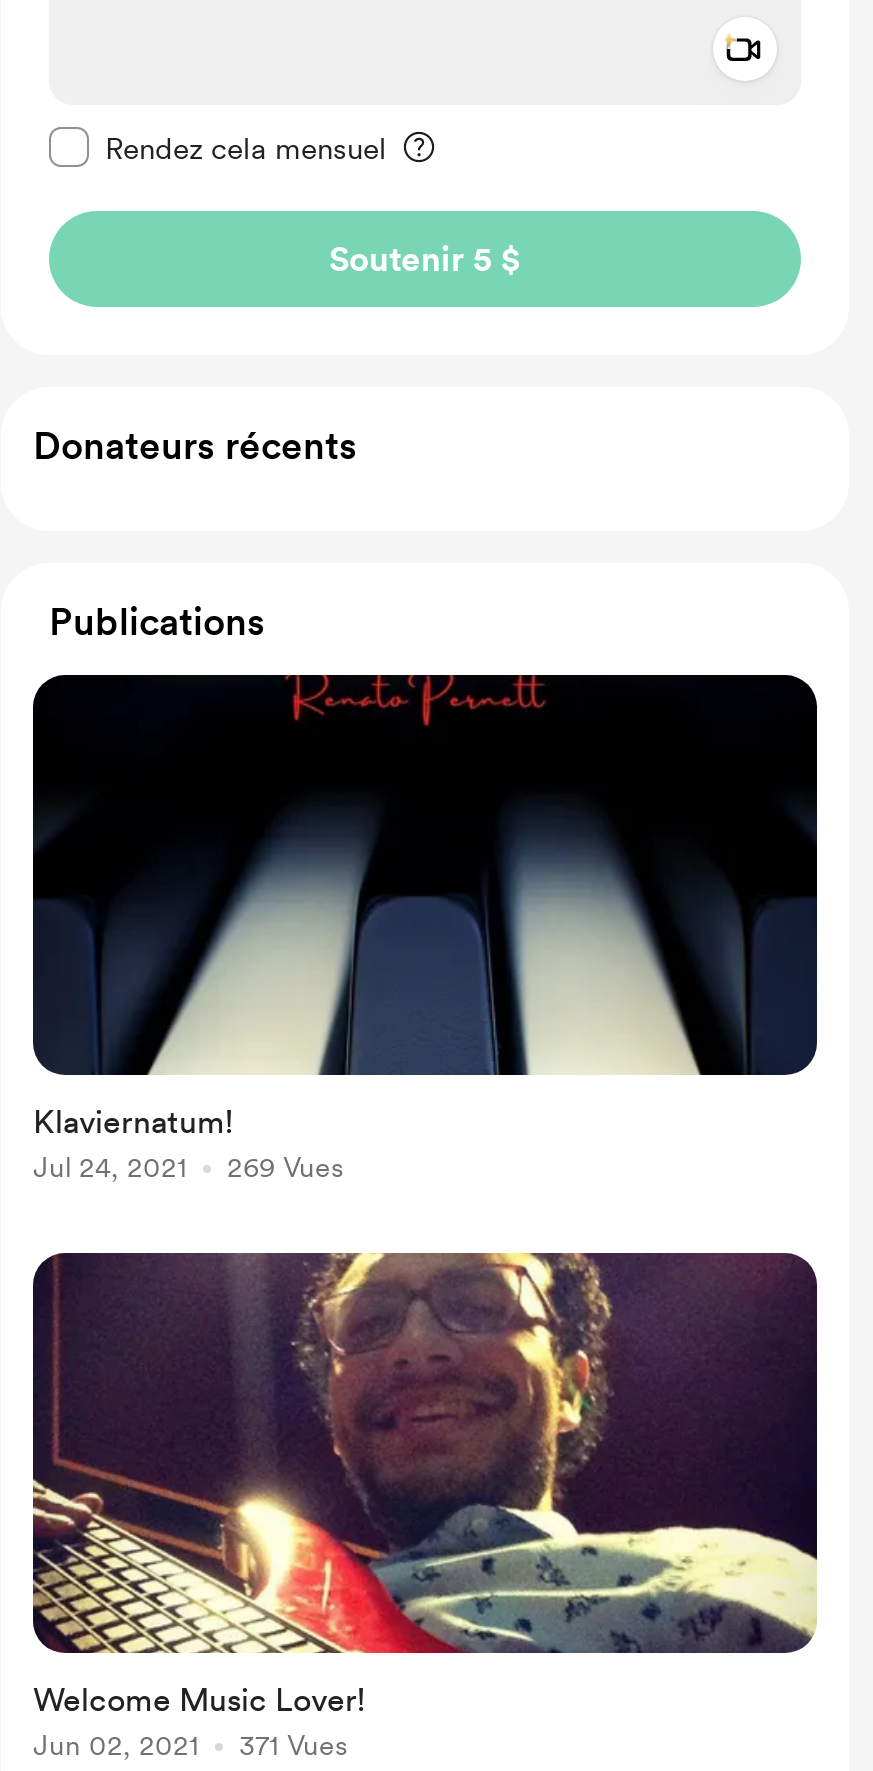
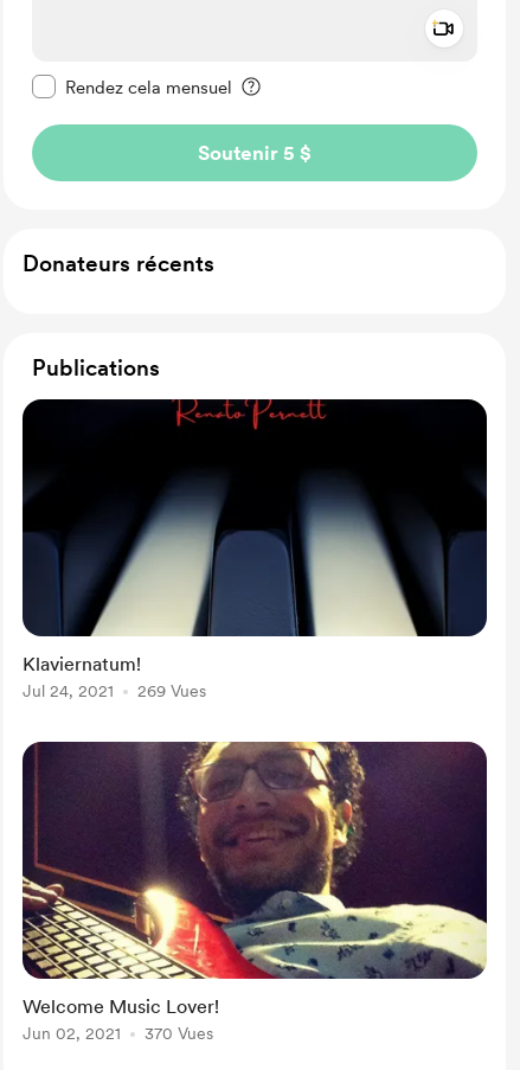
- Jun 02, 2021 371 Vues
+ Jun 02, 2021 370 Vues
